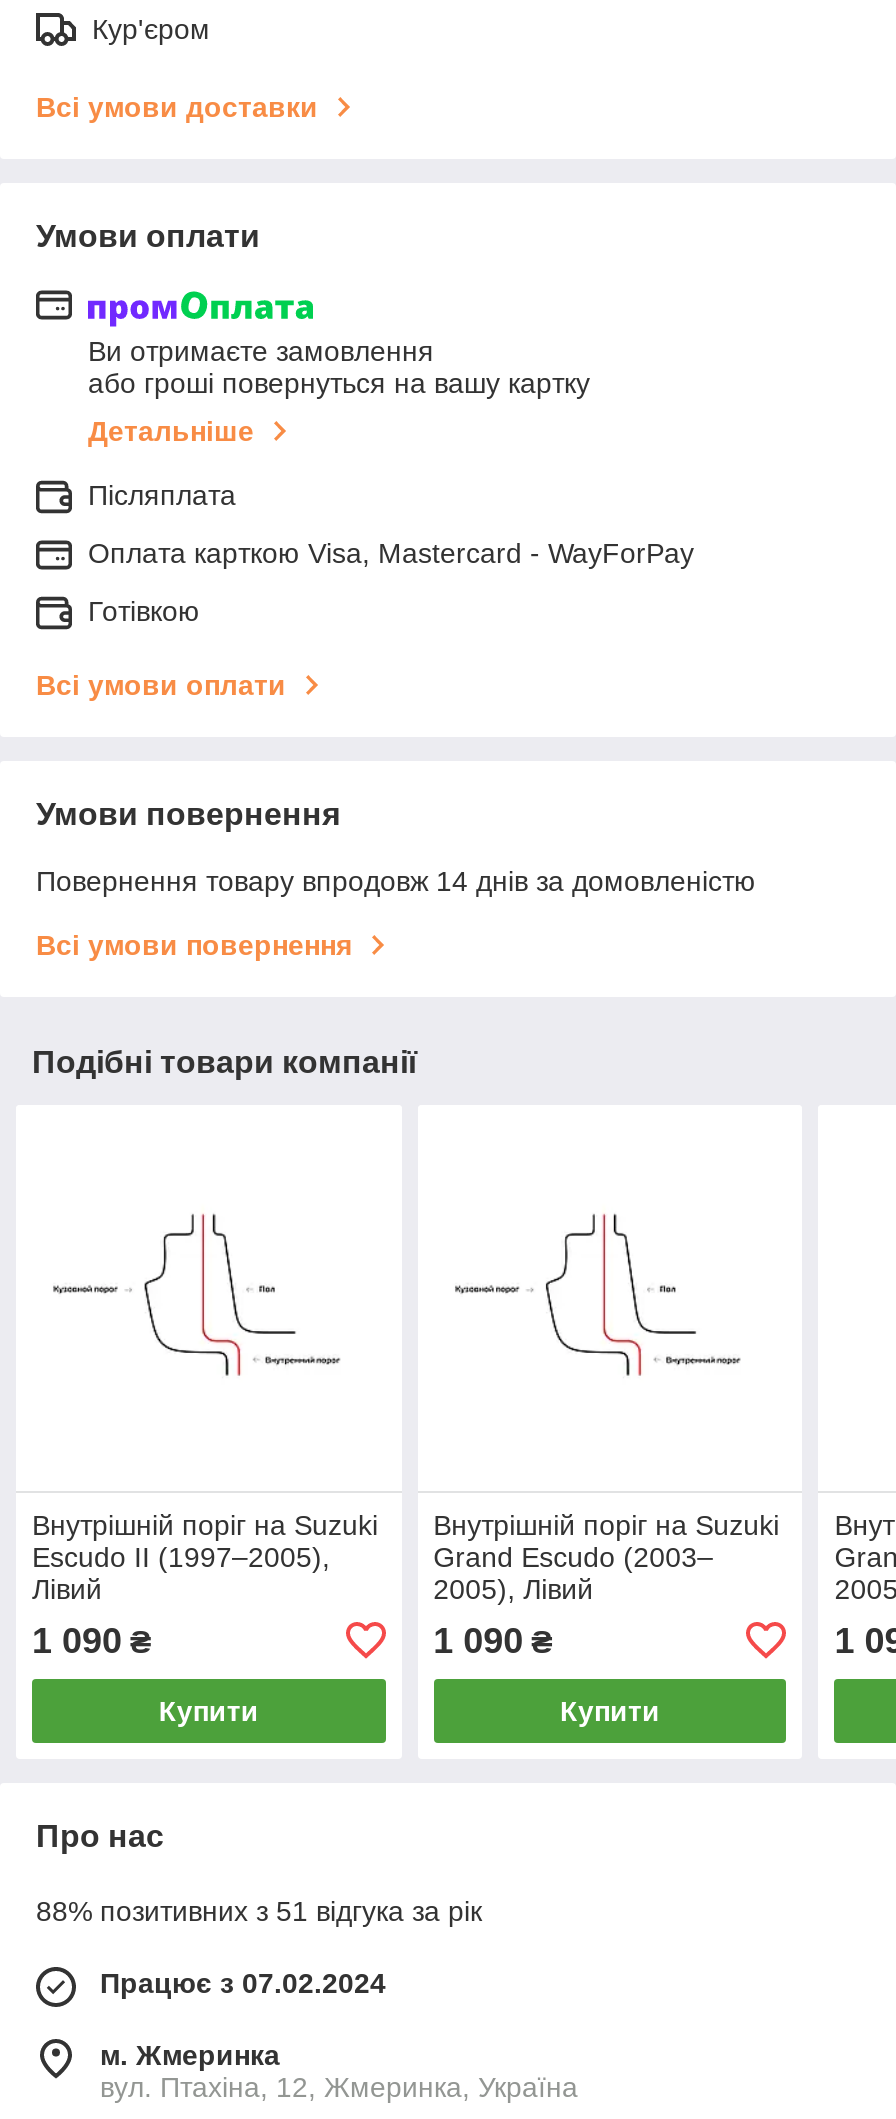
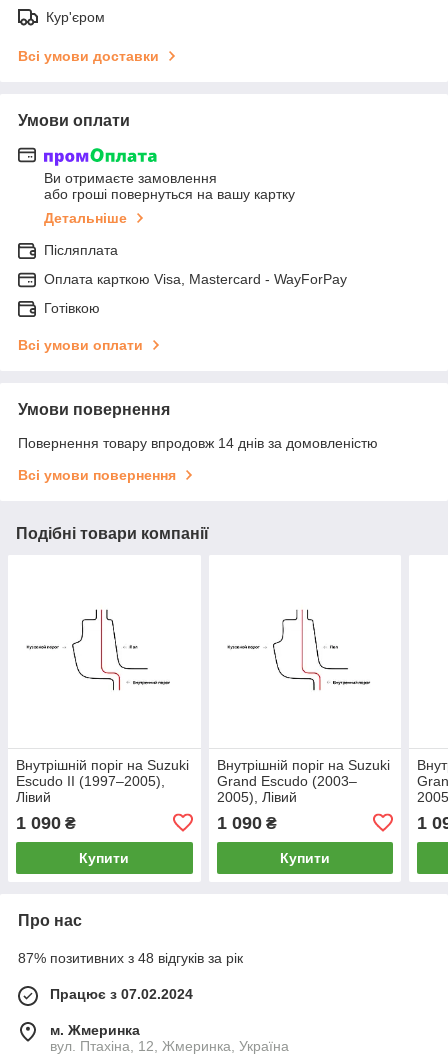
- 88% позитивних з 51 відгука за рік
+ 87% позитивних з 48 відгуків за рік
